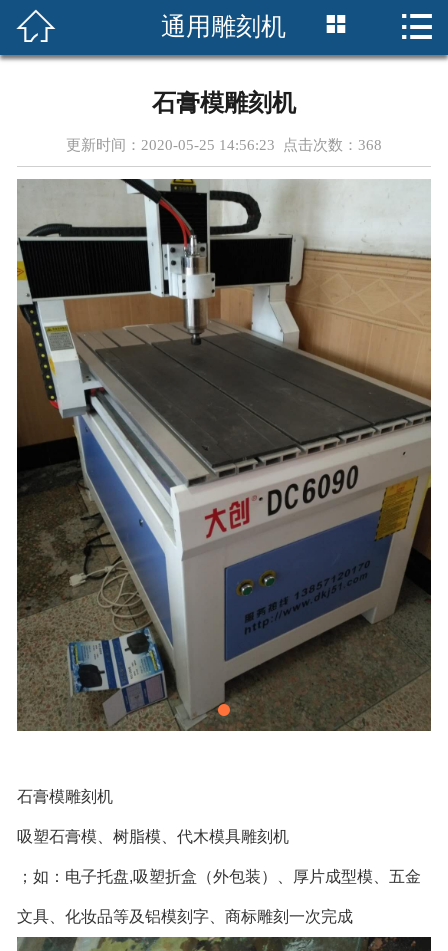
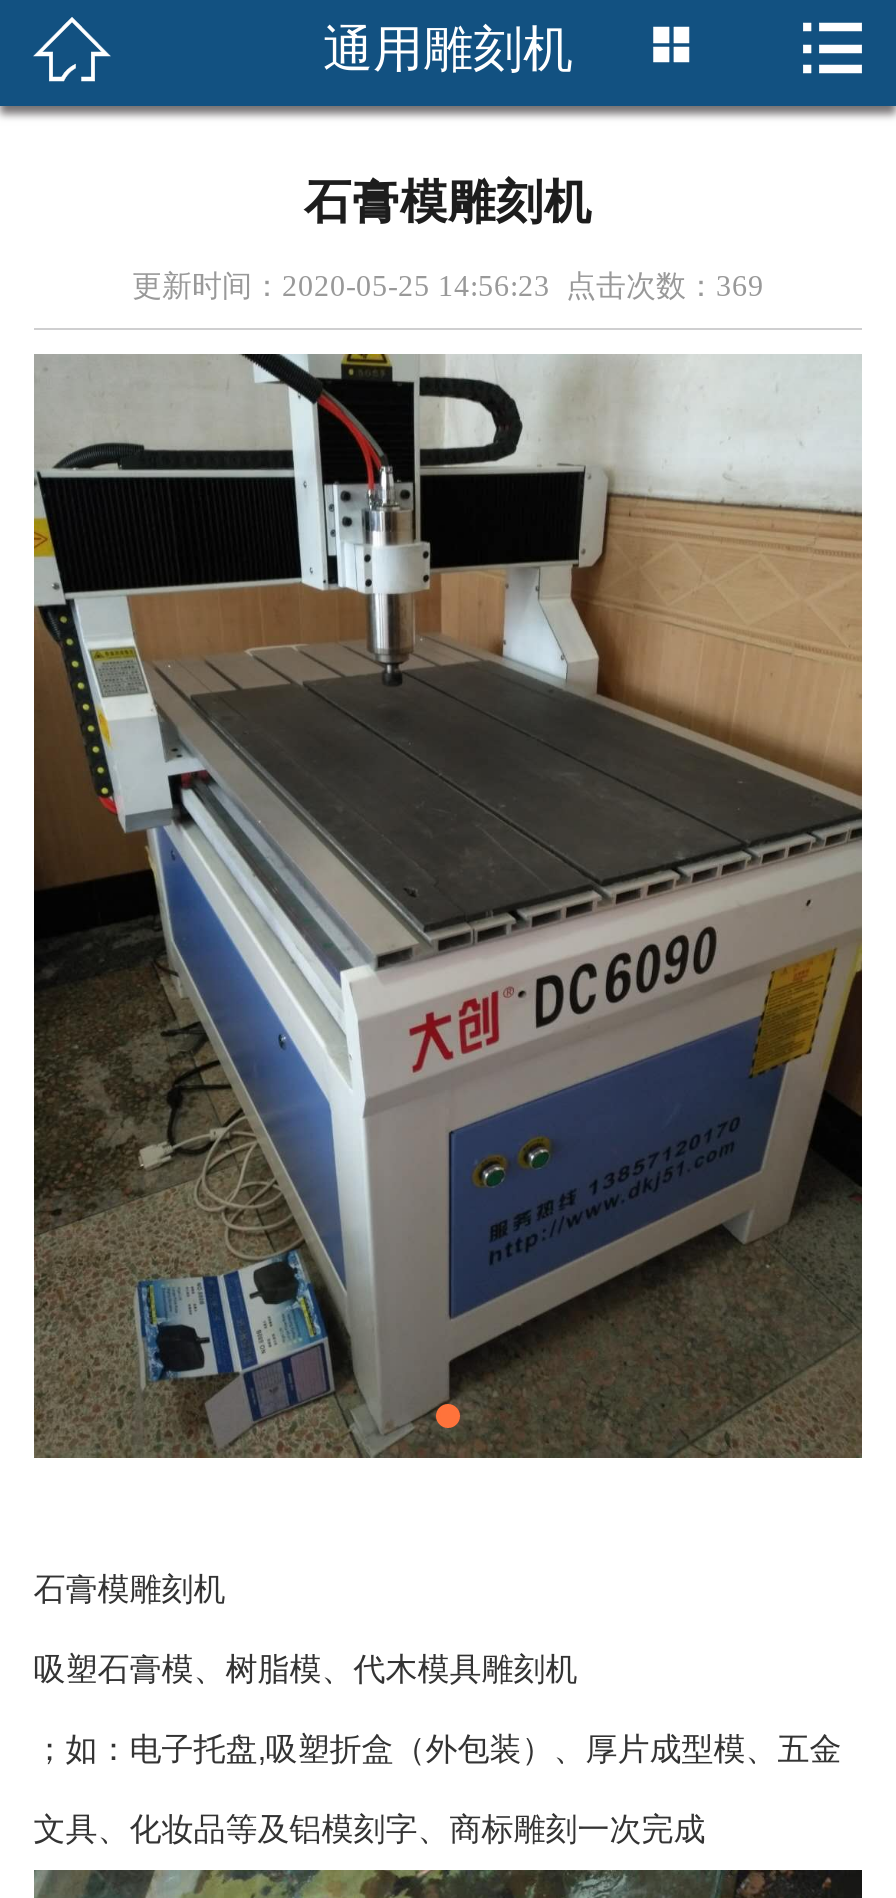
- 更新时间：2020-05-25 14:56:23 点击次数：368
+ 更新时间：2020-05-25 14:56:23 点击次数：369
